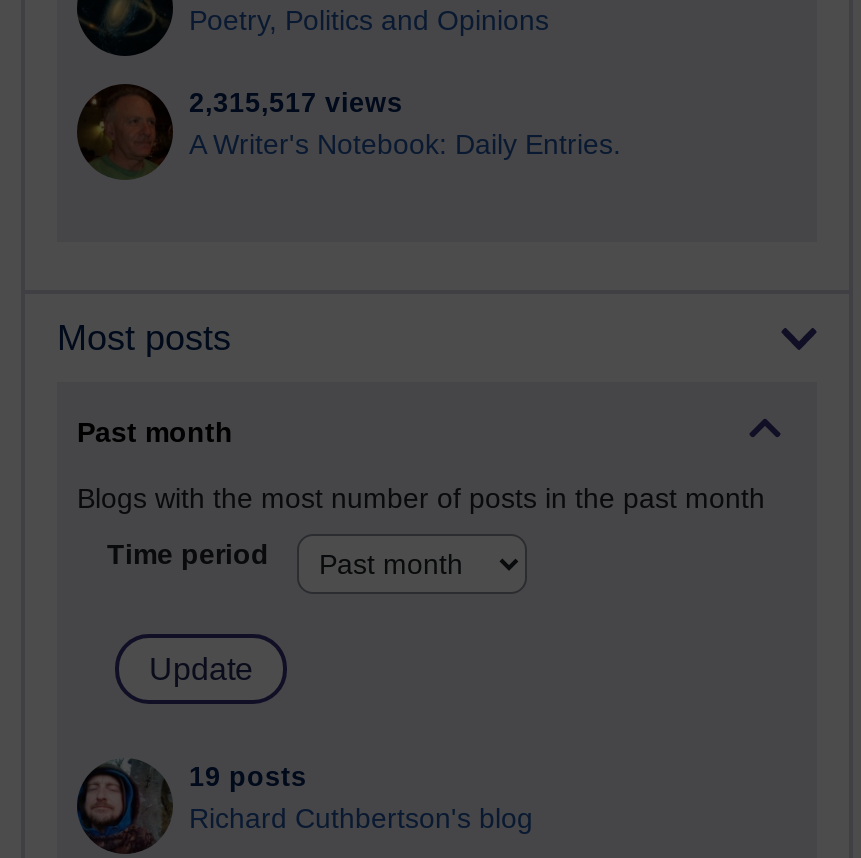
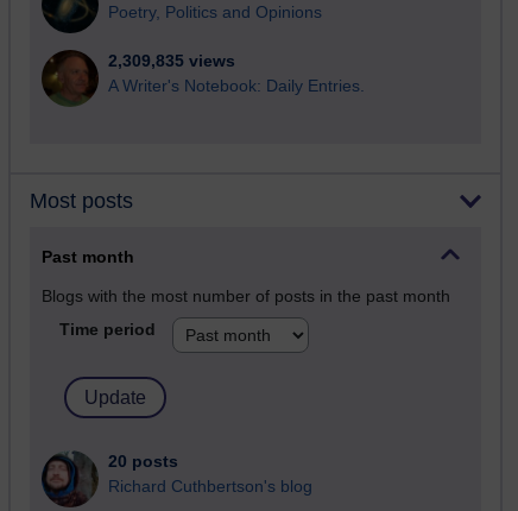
- 2,315,517 views
+ 2,309,835 views

- 19 posts
+ 20 posts
